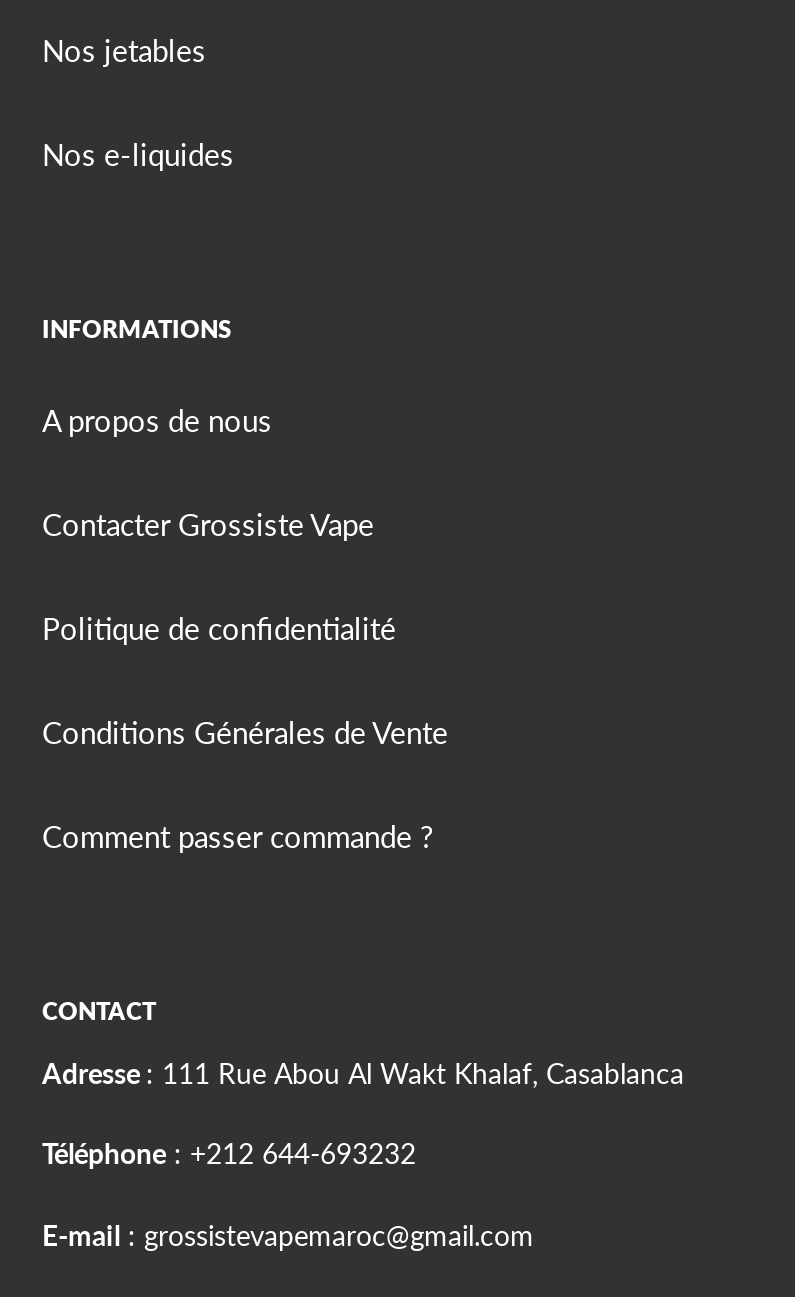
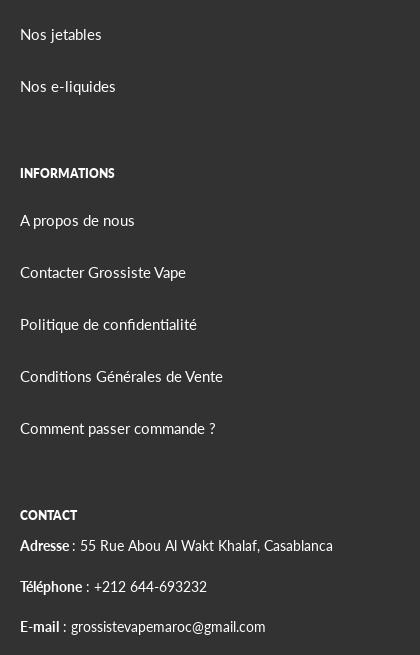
- Adresse: 111 Rue Abou Al Wakt Khalaf, Casablanca
+ Adresse: 55 Rue Abou Al Wakt Khalaf, Casablanca
